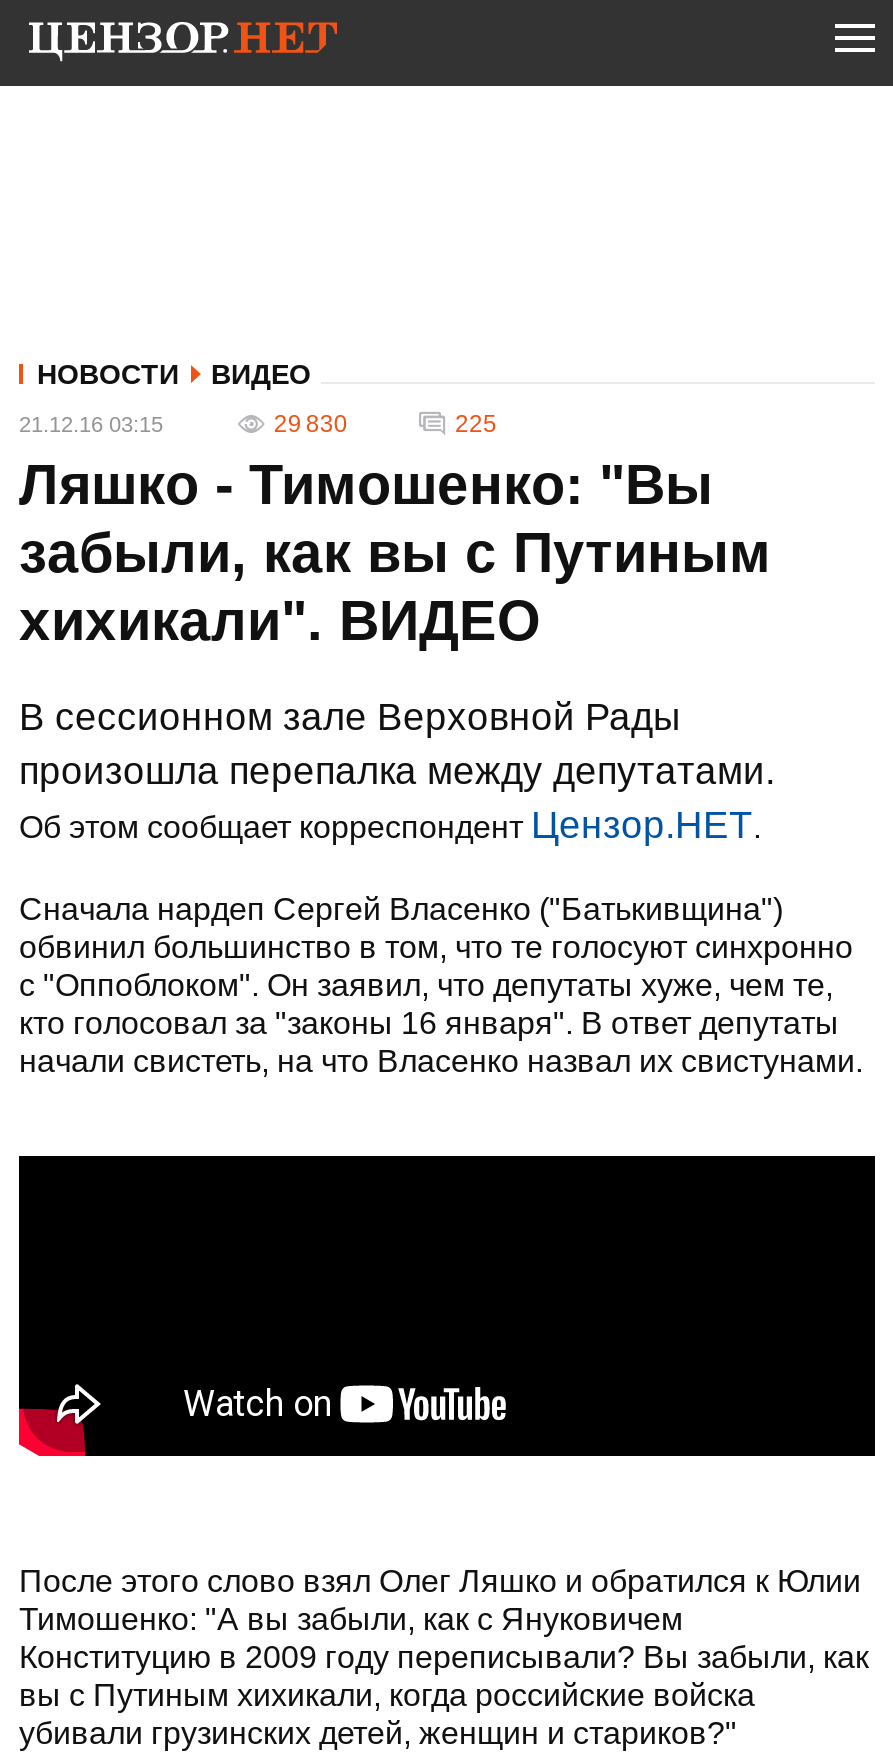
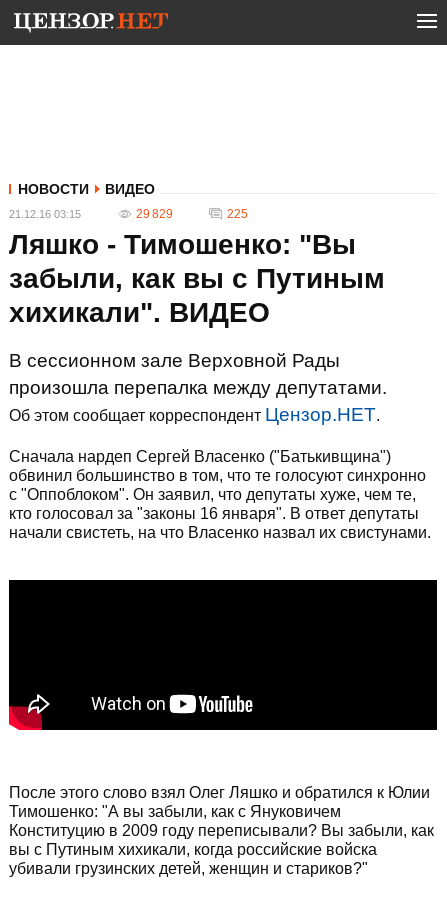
- 29 830
+ 29 829
